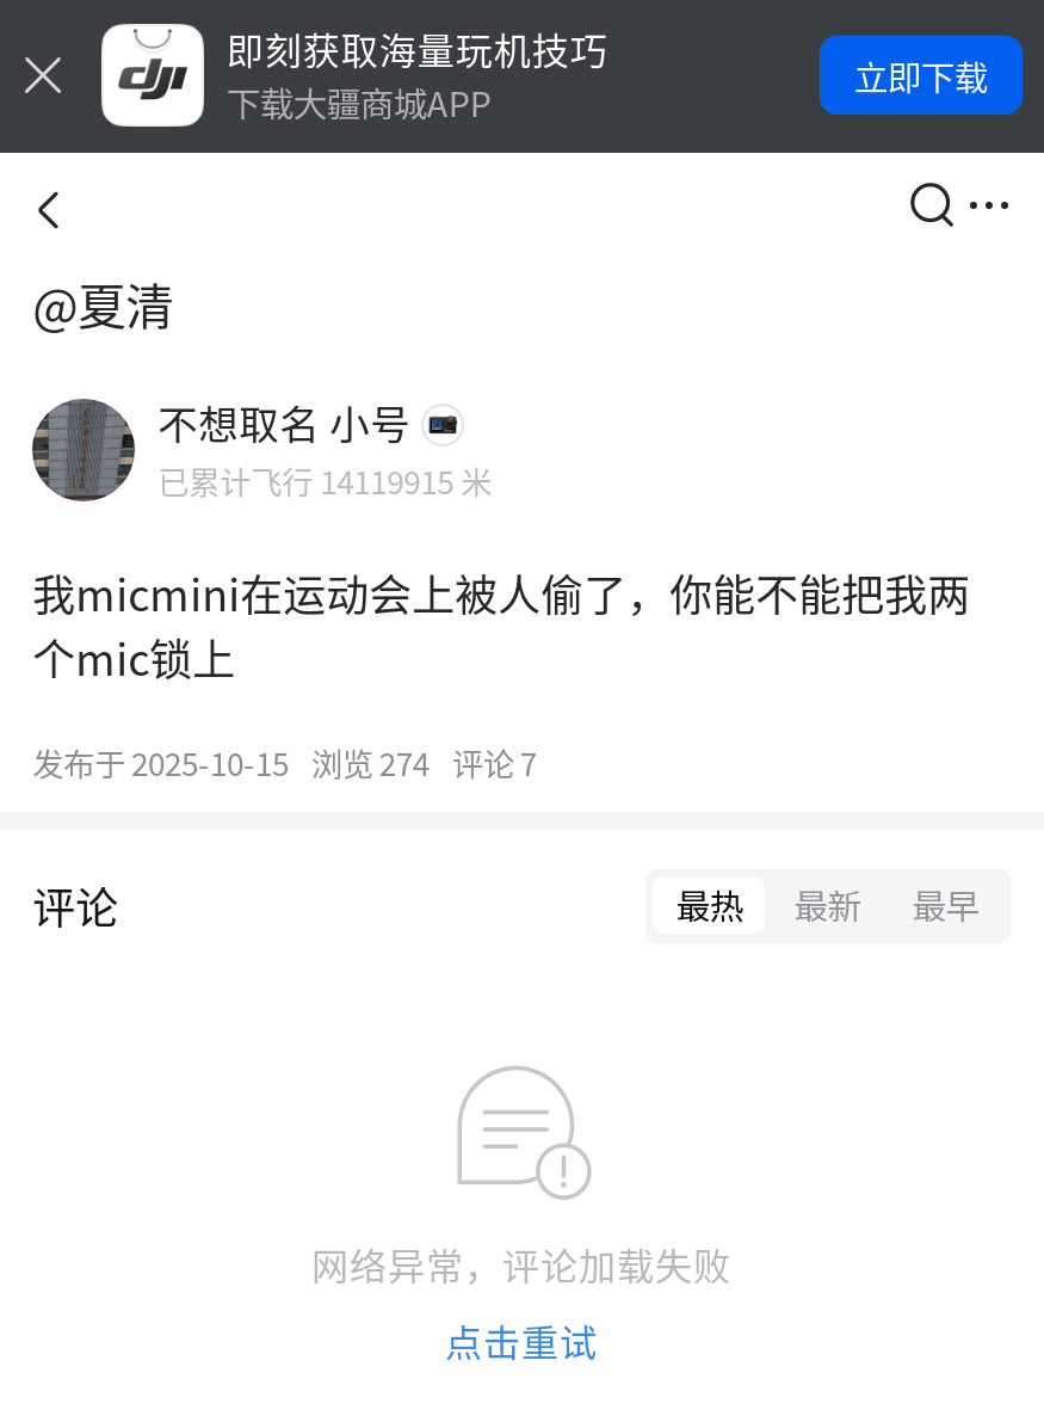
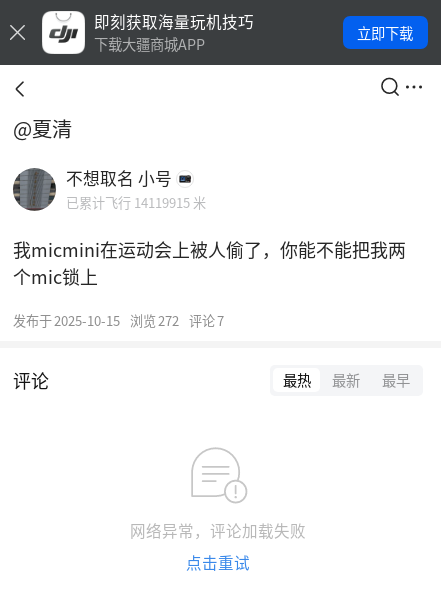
- 发布于 2025-10-15 浏览 274 评论 7
+ 发布于 2025-10-15 浏览 272 评论 7
